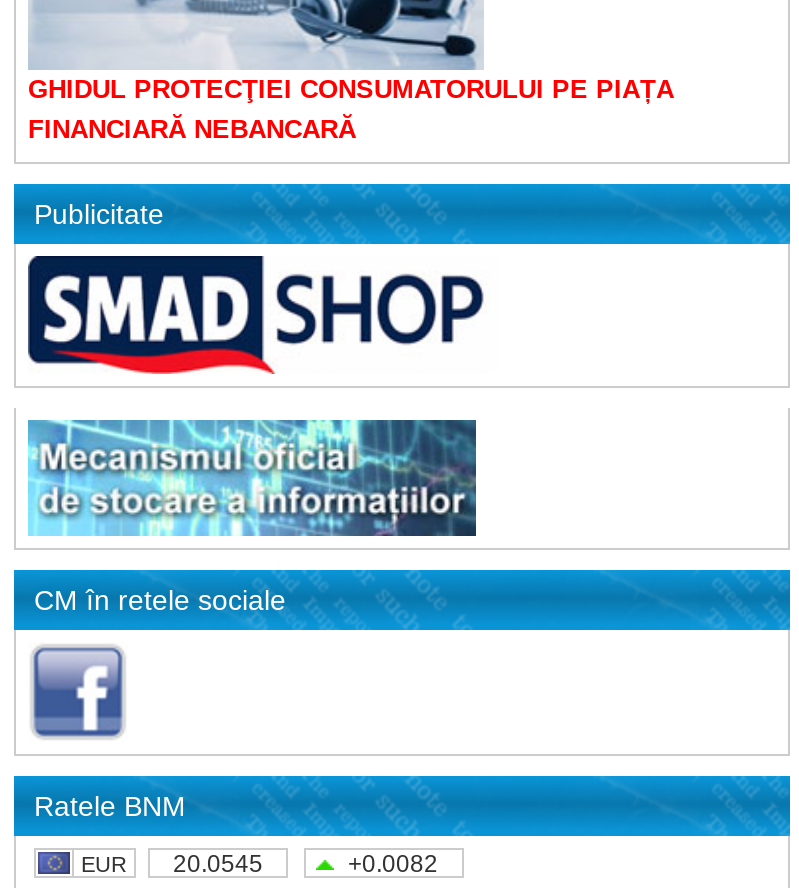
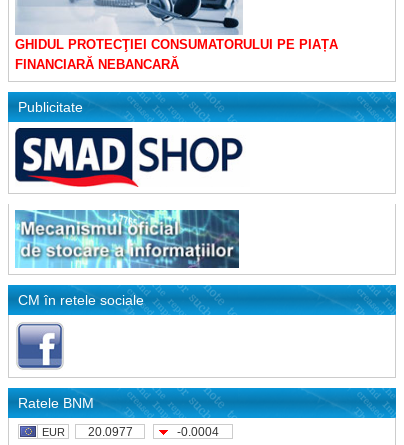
- EUR 20.0545
+ EUR 20.0977

- +0.0082
+ -0.0004
